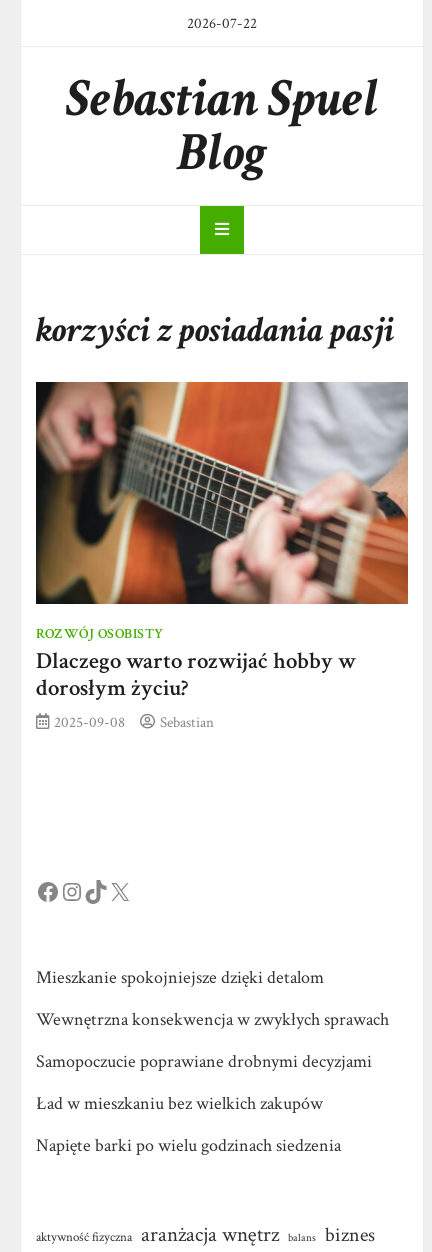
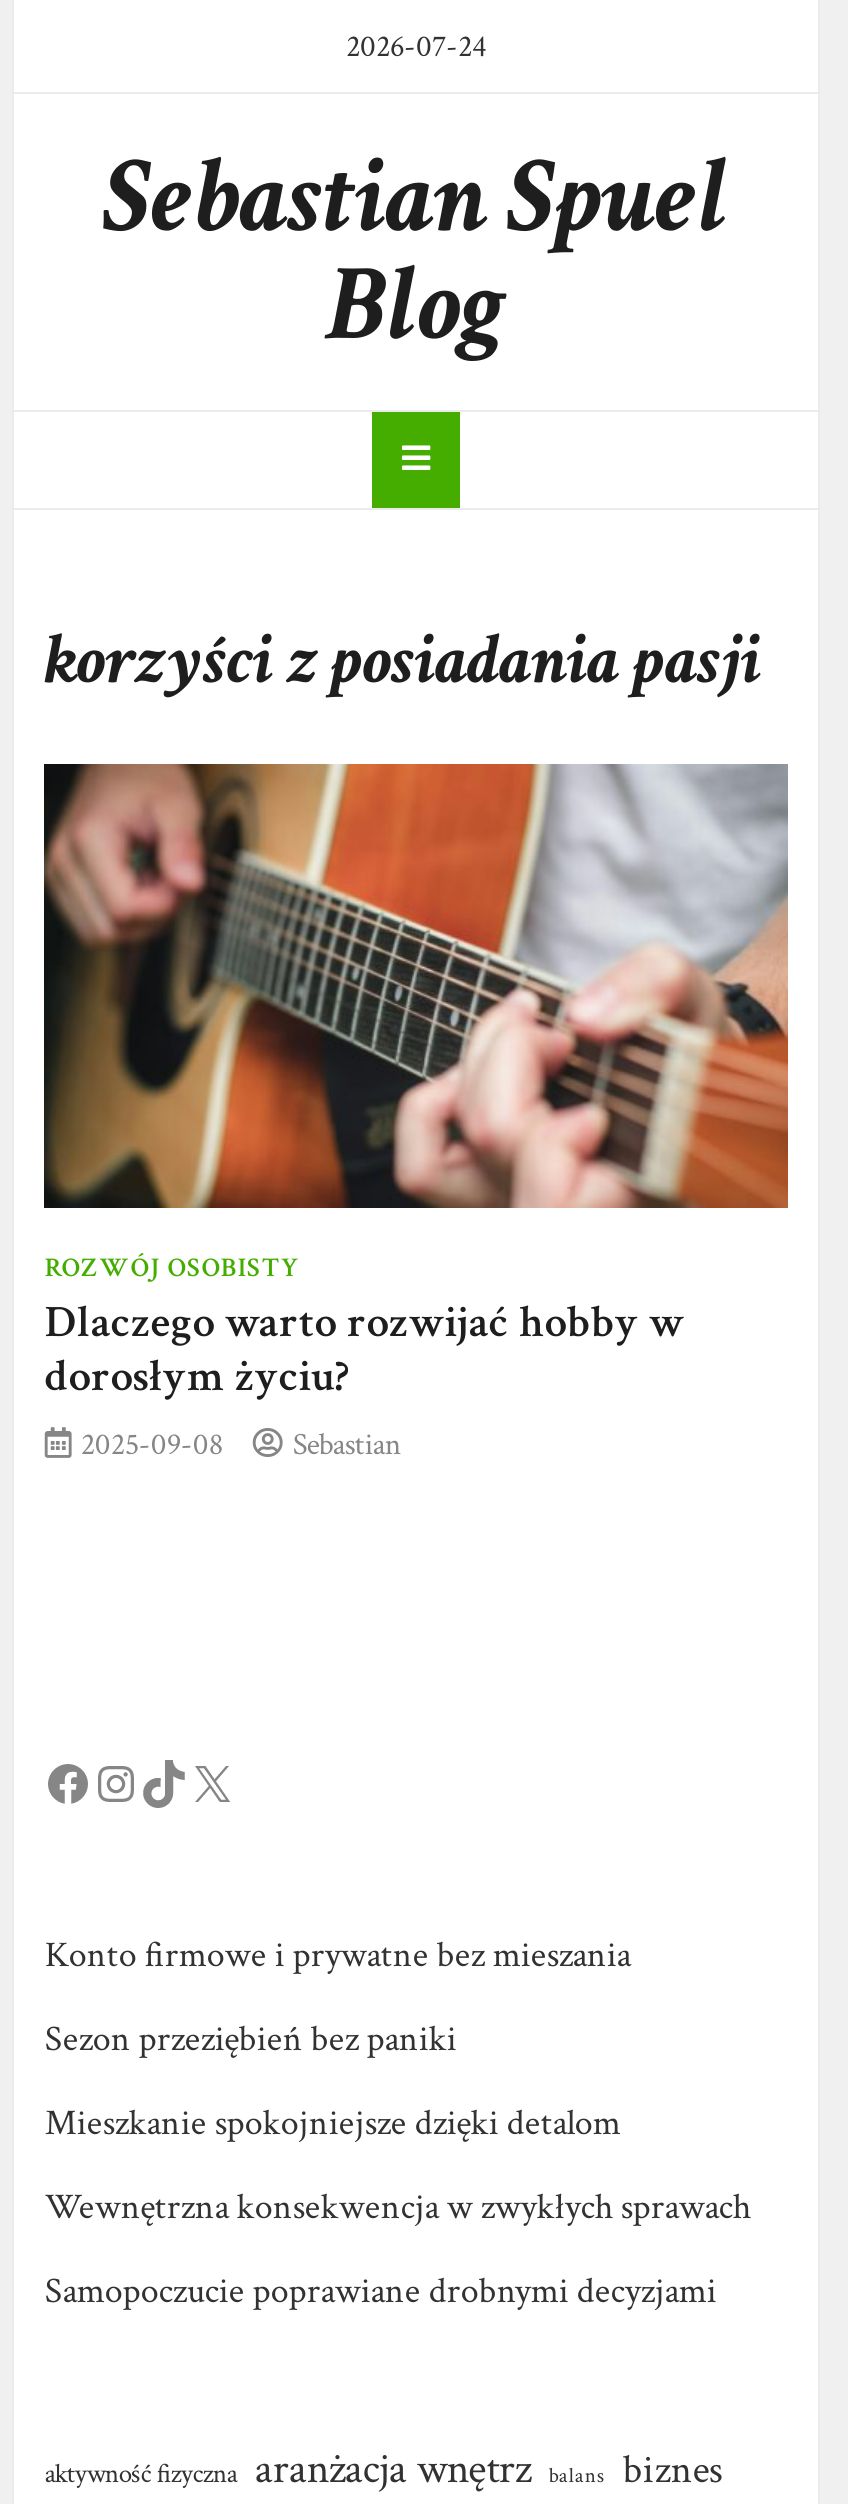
- 2026-07-22
+ 2026-07-24

+ Konto firmowe i prywatne bez mieszania
+ Sezon przeziębień bez paniki

moved down: Mieszkanie spokojniejsze dzięki detalom | Wewnętrzna konsekwencja w zwykłych sprawach | Samopoczucie poprawiane drobnymi decyzjami

- Ład w mieszkaniu bez wielkich zakupów
- Napięte barki po wielu godzinach siedzenia
